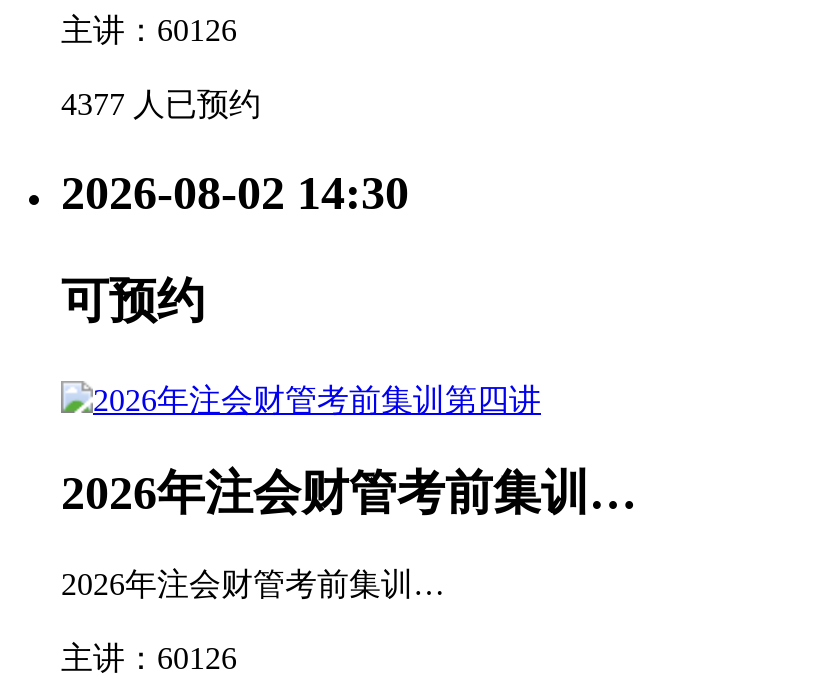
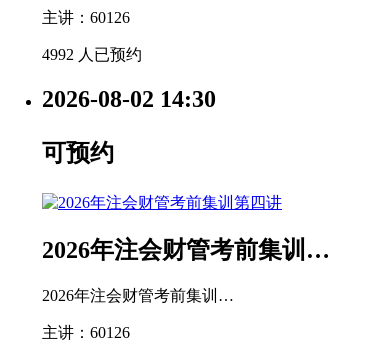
- 4377 人已预约
+ 4992 人已预约
